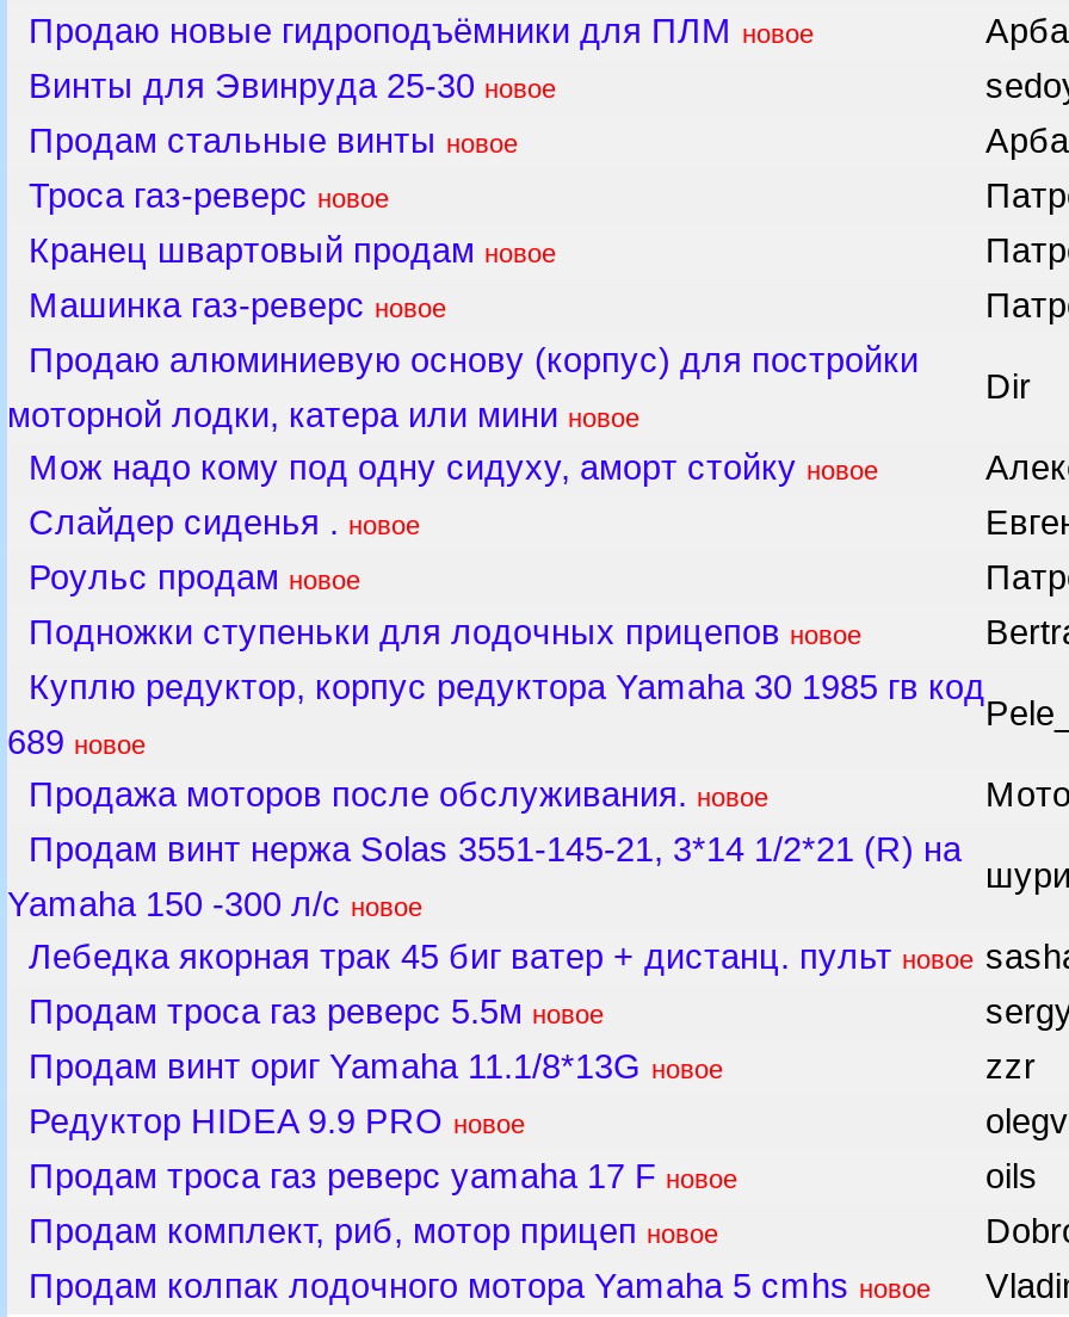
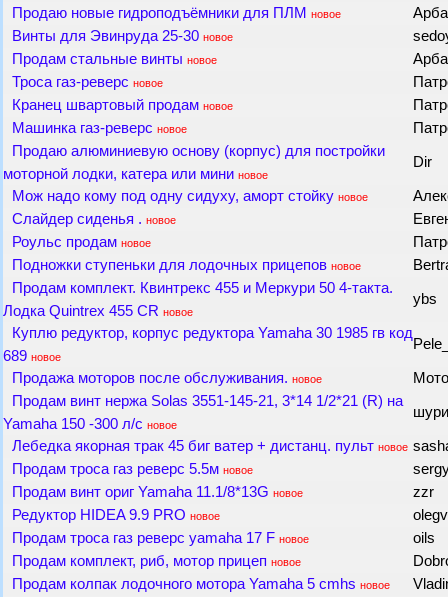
+ Продам комплект. Квинтрекс 455 и Меркури 50 4-такта.
+ Лодка Quintrex 455 CR новое

+ ybs
